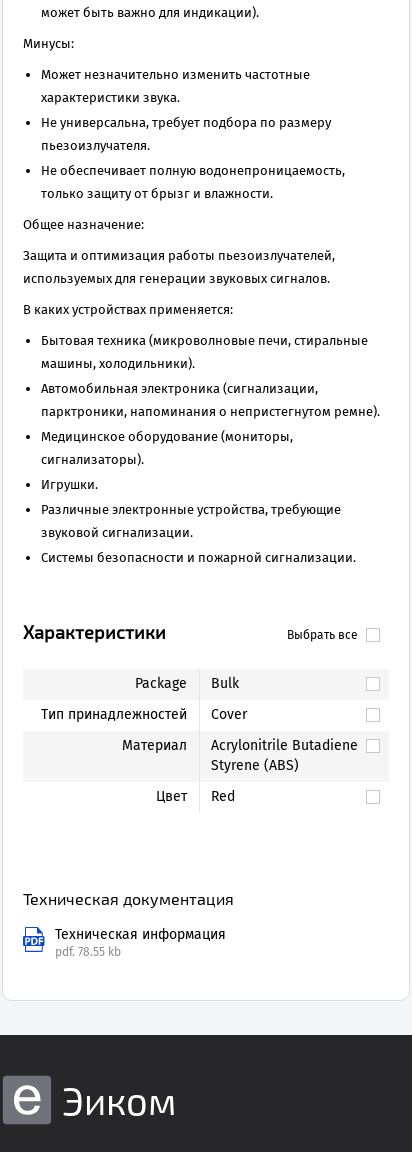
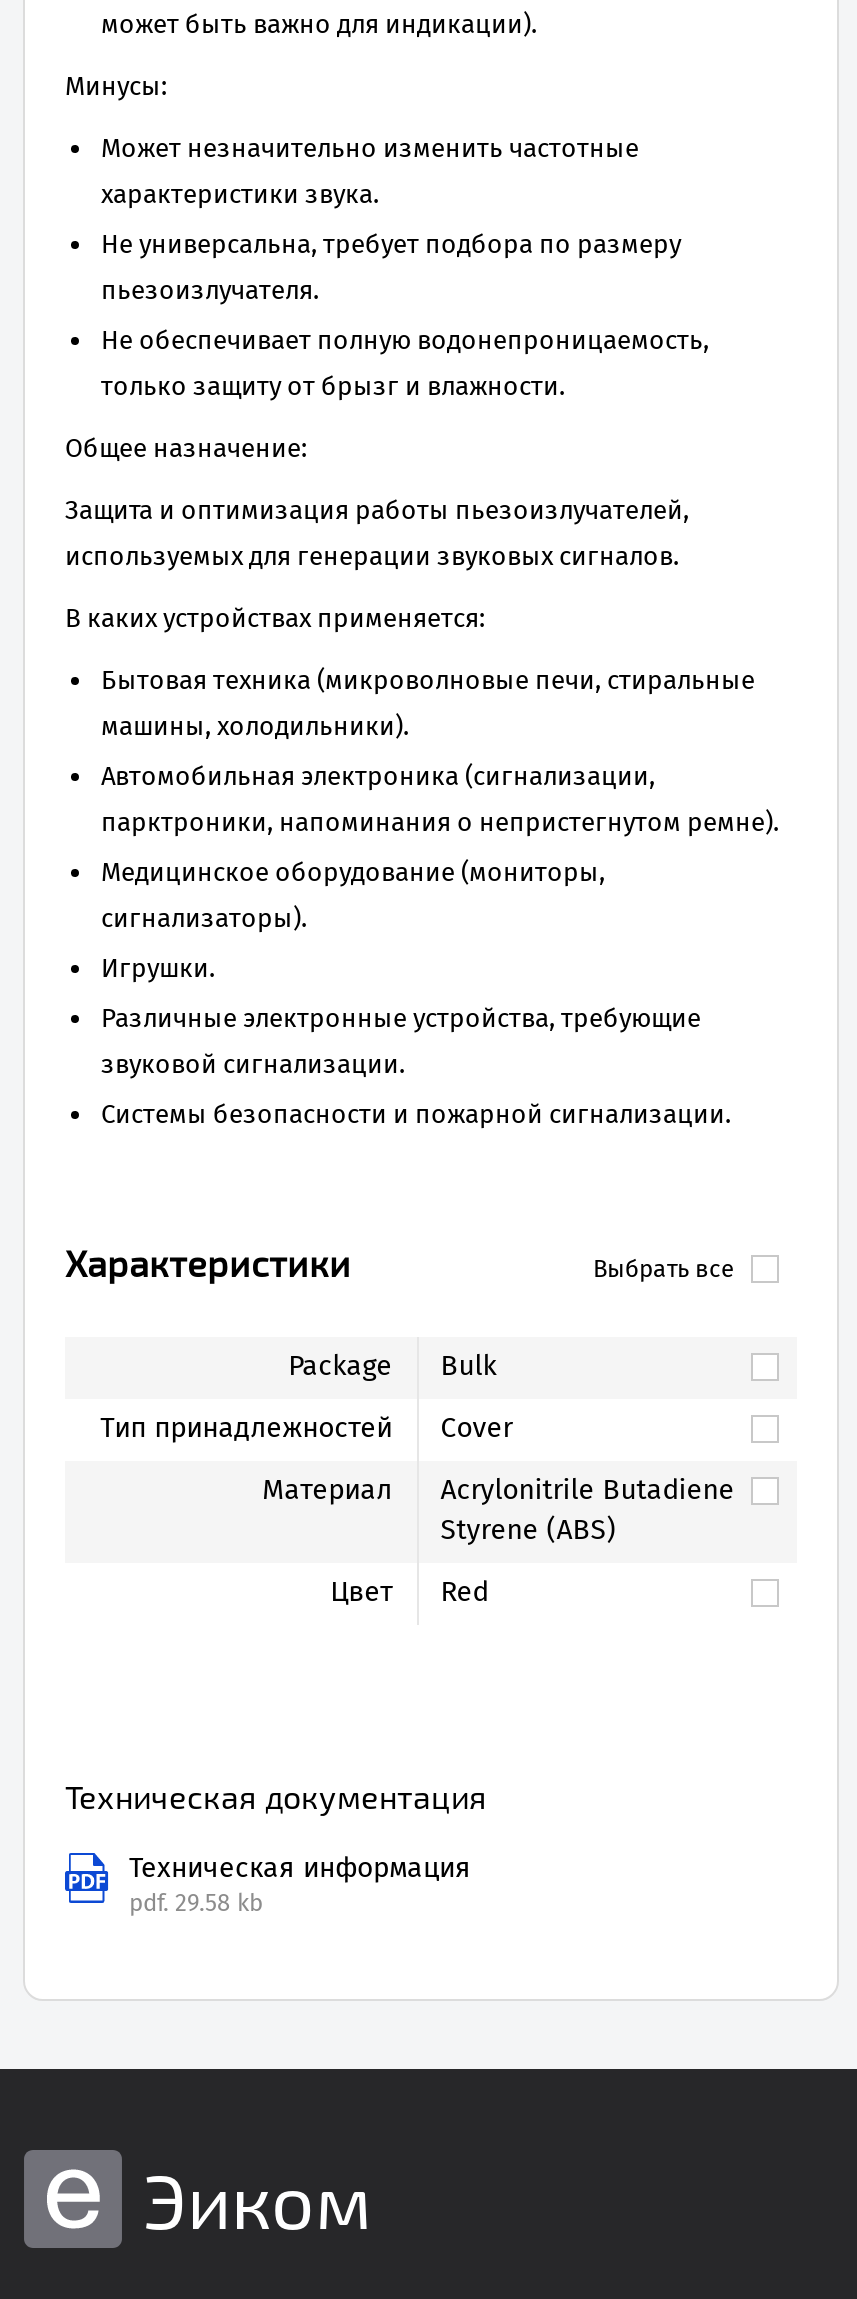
- pdf. 78.55 kb
+ pdf. 29.58 kb
